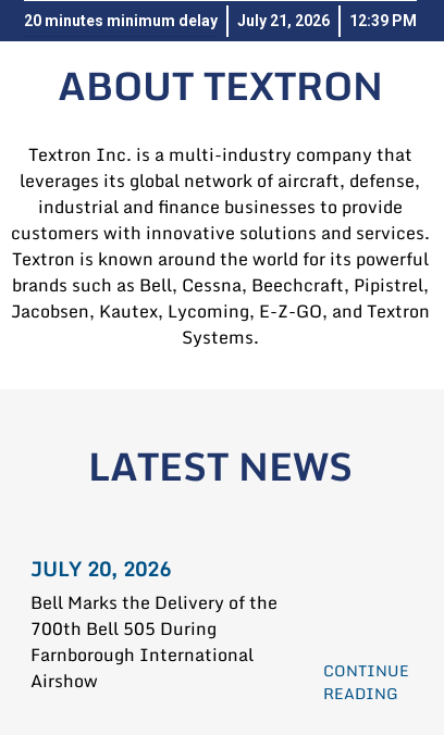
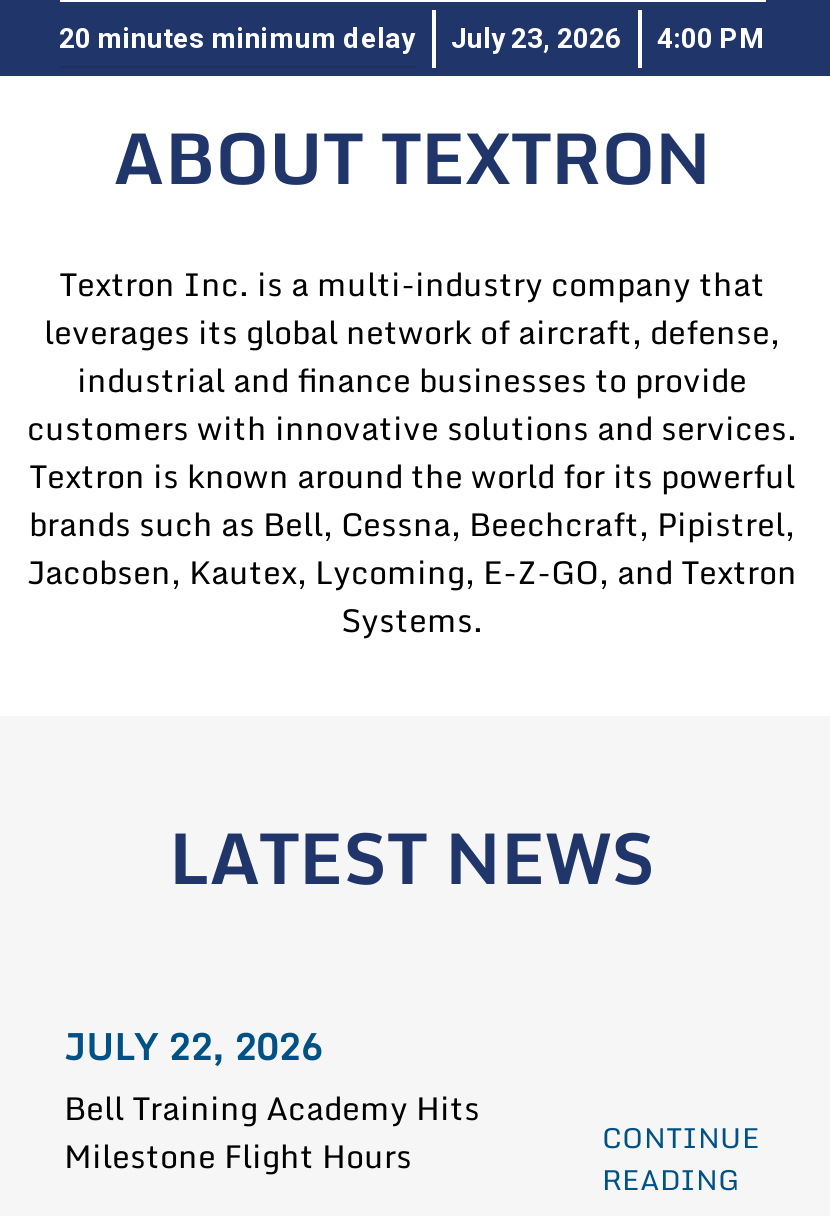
- July 21, 2026
+ July 23, 2026

- 12:39 PM
+ 4:00 PM

- JULY 20, 2026
- Bell Marks the Delivery of the
- 700th Bell 505 During
- Farnborough International
- Airshow
+ JULY 22, 2026
+ Bell Training Academy Hits
+ Milestone Flight Hours
